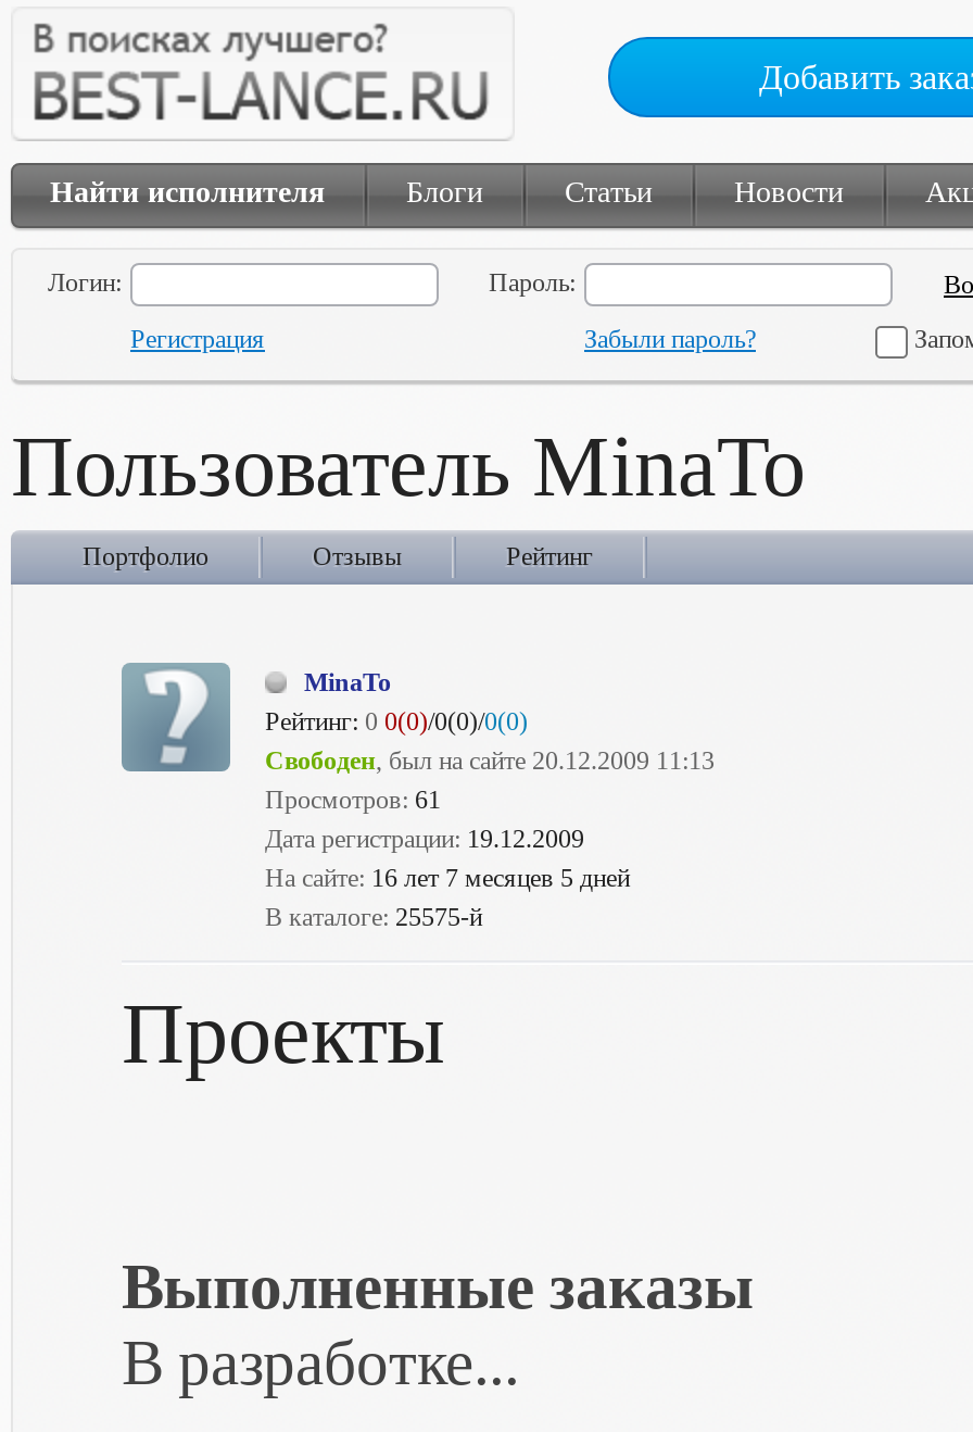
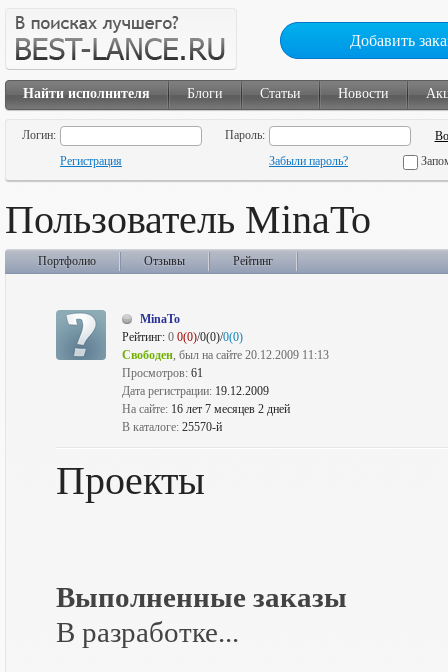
- На сайте: 16 лет 7 месяцев 5 дней
+ На сайте: 16 лет 7 месяцев 2 дней

- В каталоге: 25575-й
+ В каталоге: 25570-й
